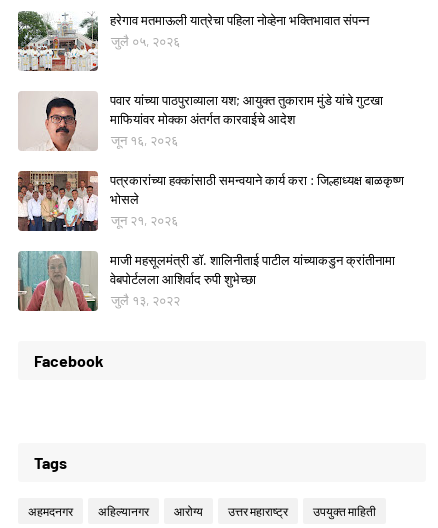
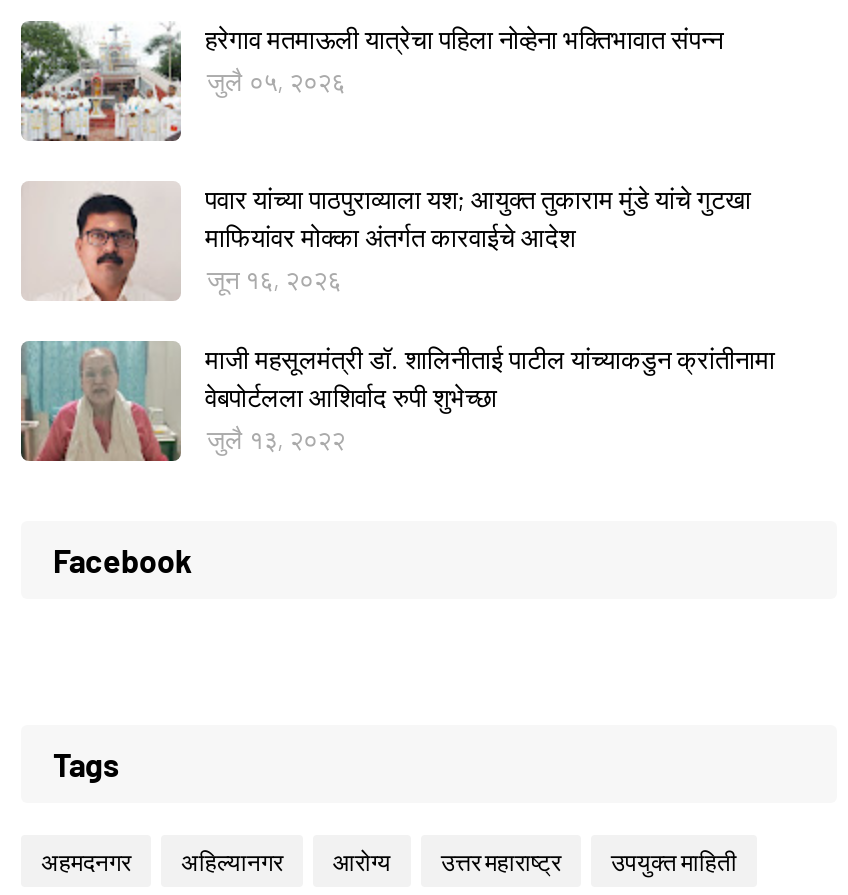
- [image]
- पत्रकारांच्या हक्कांसाठी समन्वयाने कार्य करा : जिल्हाध्यक्ष बाळकृष्ण
- भोसले
- जून २१, २०२६
